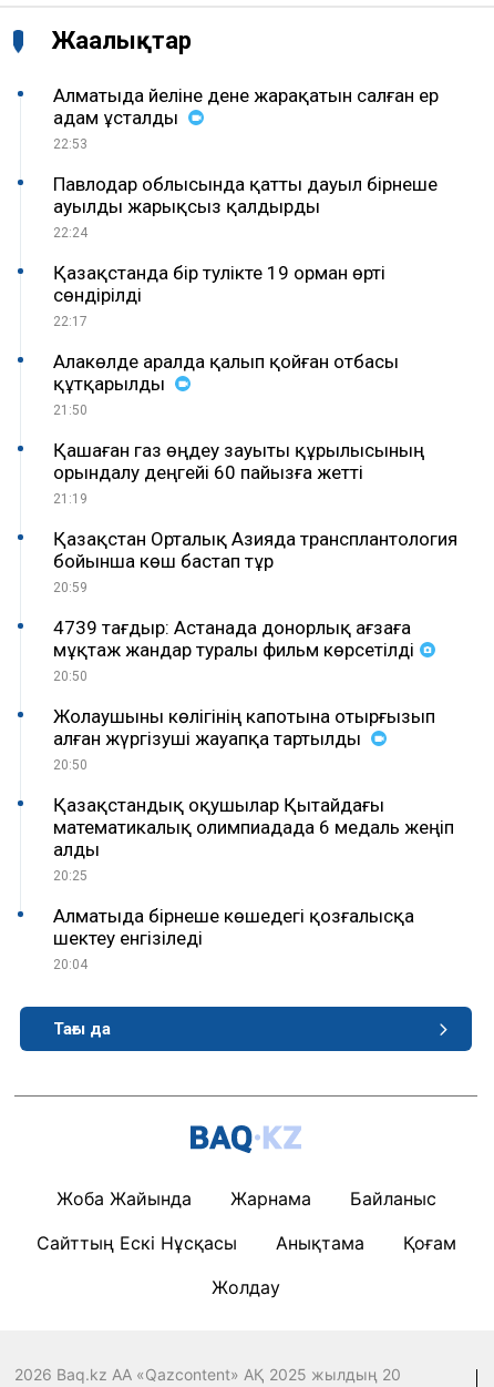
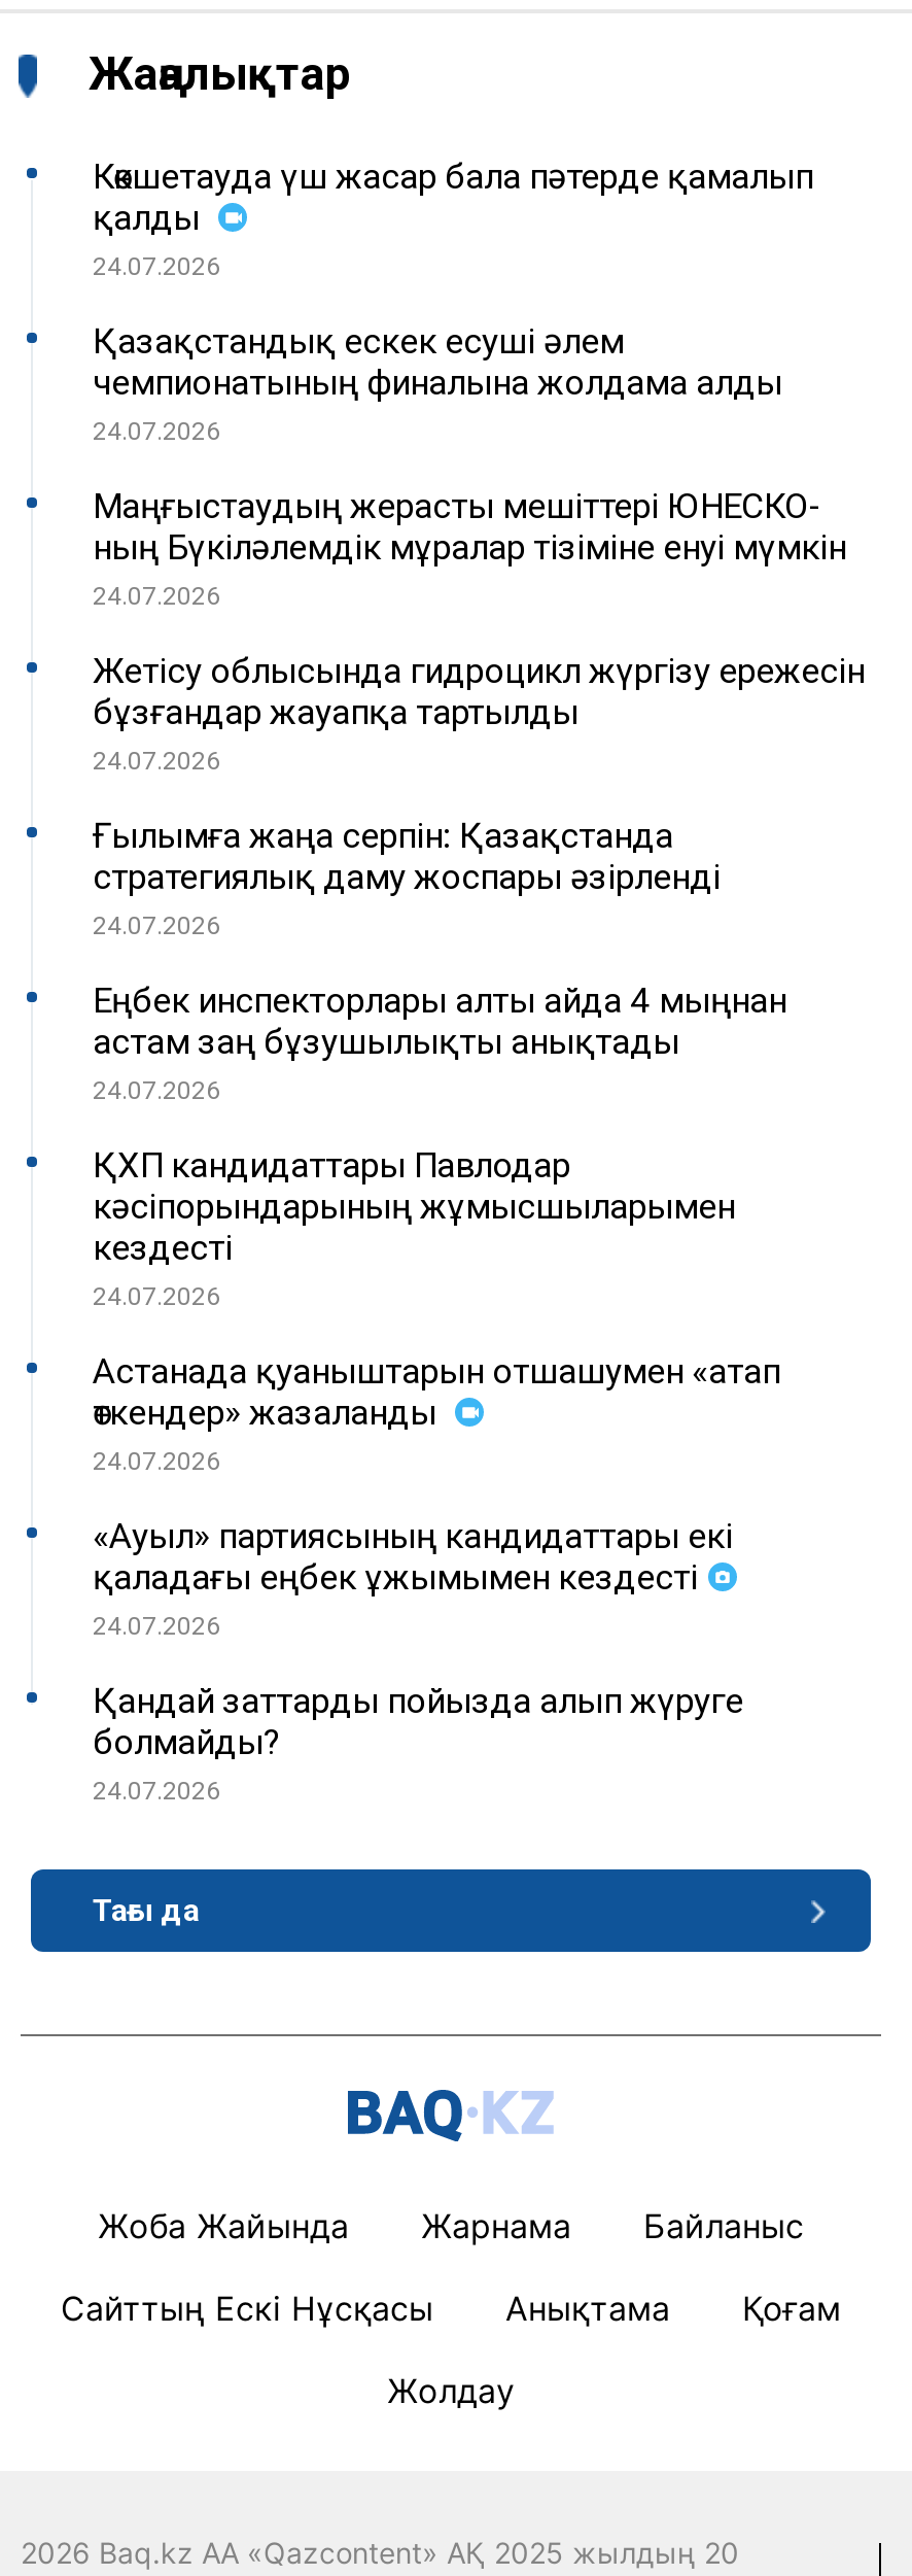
- Алматыда әйеліне дене жарақатын салған ер
- адам ұсталды
- 22:53
+ Көкшетауда үш жасар бала пәтерде қамалып
+ қалды
+ 24.07.2026

- Павлодар облысында қатты дауыл бірнеше
- ауылды жарықсыз қалдырды
- 22:24
+ Қазақстандық ескек есуші әлем
+ чемпионатының финалына жолдама алды
+ 24.07.2026

- Қазақстанда бір тәулікте 19 орман өрті
- сөндірілді
- 22:17
+ Маңғыстаудың жерасты мешіттері ЮНЕСКО-
+ ның Бүкіләлемдік мұралар тізіміне енуі мүмкін
+ 24.07.2026

- Алакөлде аралда қалып қойған отбасы
- құтқарылды
- 21:50
+ Жетісу облысында гидроцикл жүргізу ережесін
+ бұзғандар жауапқа тартылды
+ 24.07.2026

- Қашаған газ өңдеу зауыты құрылысының
- орындалу деңгейі 60 пайызға жетті
- 21:19
+ Ғылымға жаңа серпін: Қазақстанда
+ стратегиялық даму жоспары әзірленді
+ 24.07.2026

- Қазақстан Орталық Азияда трансплантология
- бойынша көш бастап тұр
- 20:59
+ Еңбек инспекторлары алты айда 4 мыңнан
+ астам заң бұзушылықты анықтады
+ 24.07.2026

- 4739 тағдыр: Астанада донорлық ағзаға
- мұқтаж жандар туралы фильм көрсетілді
- 20:50
+ ҚХП кандидаттары Павлодар
+ кәсіпорындарының жұмысшыларымен
+ кездесті
+ 24.07.2026

- Жолаушыны көлігінің капотына отырғызып
- алған жүргізуші жауапқа тартылды
- 20:50
+ Астанада қуаныштарын отшашумен «атап
+ өткендер» жазаланды
+ 24.07.2026

- Қазақстандық оқушылар Қытайдағы
- математикалық олимпиадада 6 медаль жеңіп
- алды
- 20:25
+ «Ауыл» партиясының кандидаттары екі
+ қаладағы еңбек ұжымымен кездесті
+ 24.07.2026

- Алматыда бірнеше көшедегі қозғалысқа
- шектеу енгізіледі
- 20:04
+ Қандай заттарды пойызда алып жүруге
+ болмайды?
+ 24.07.2026
